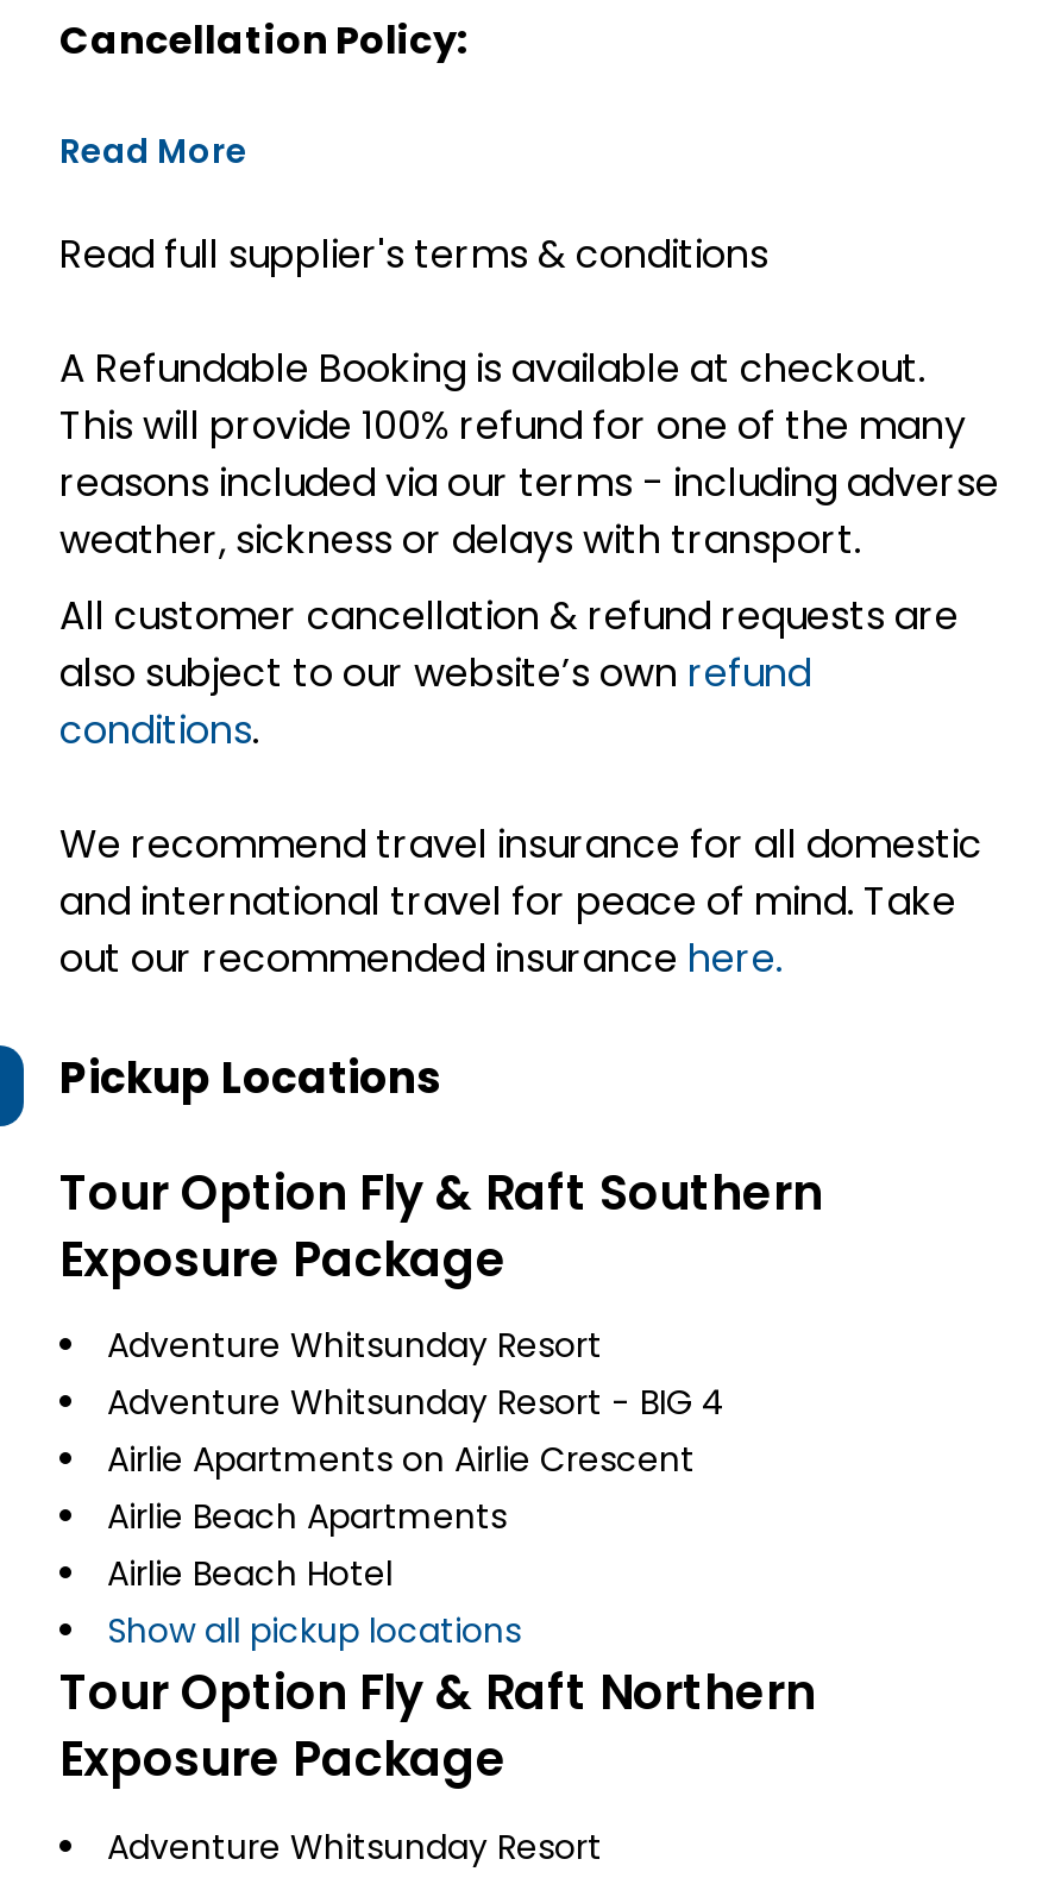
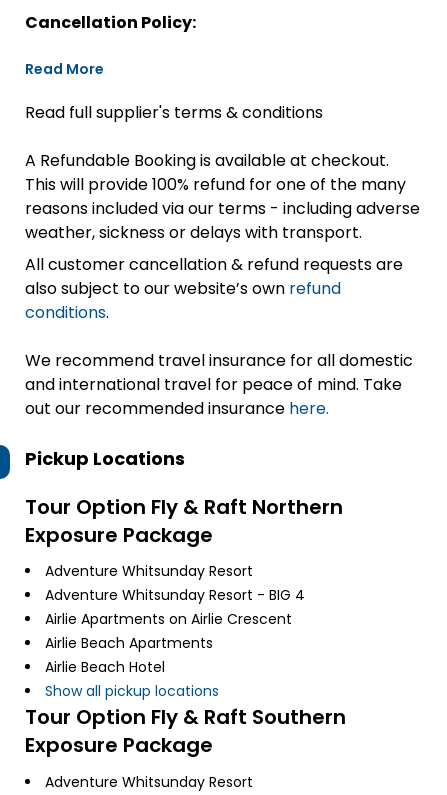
moved down: Tour Option Fly & Raft Southern

moved up: Tour Option Fly & Raft Northern
